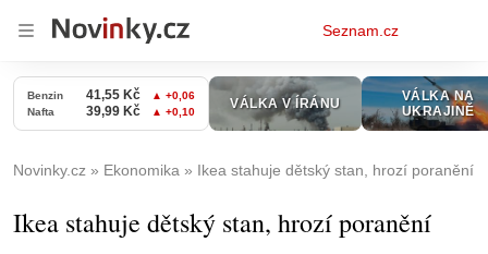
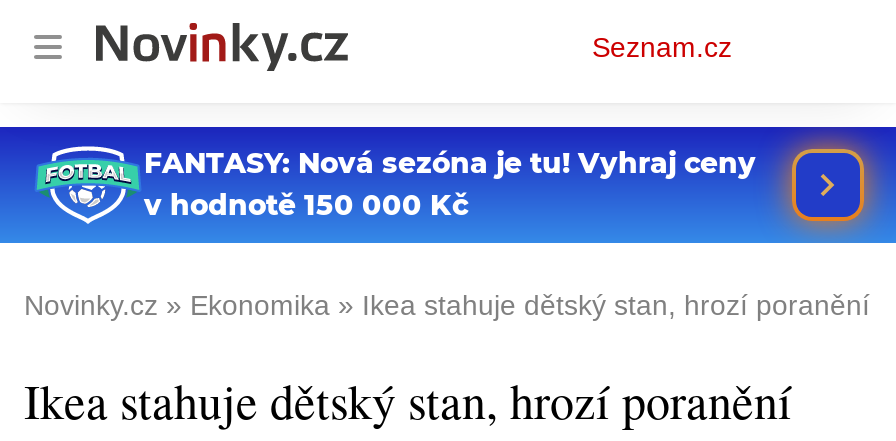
- [image]
+ [image]
